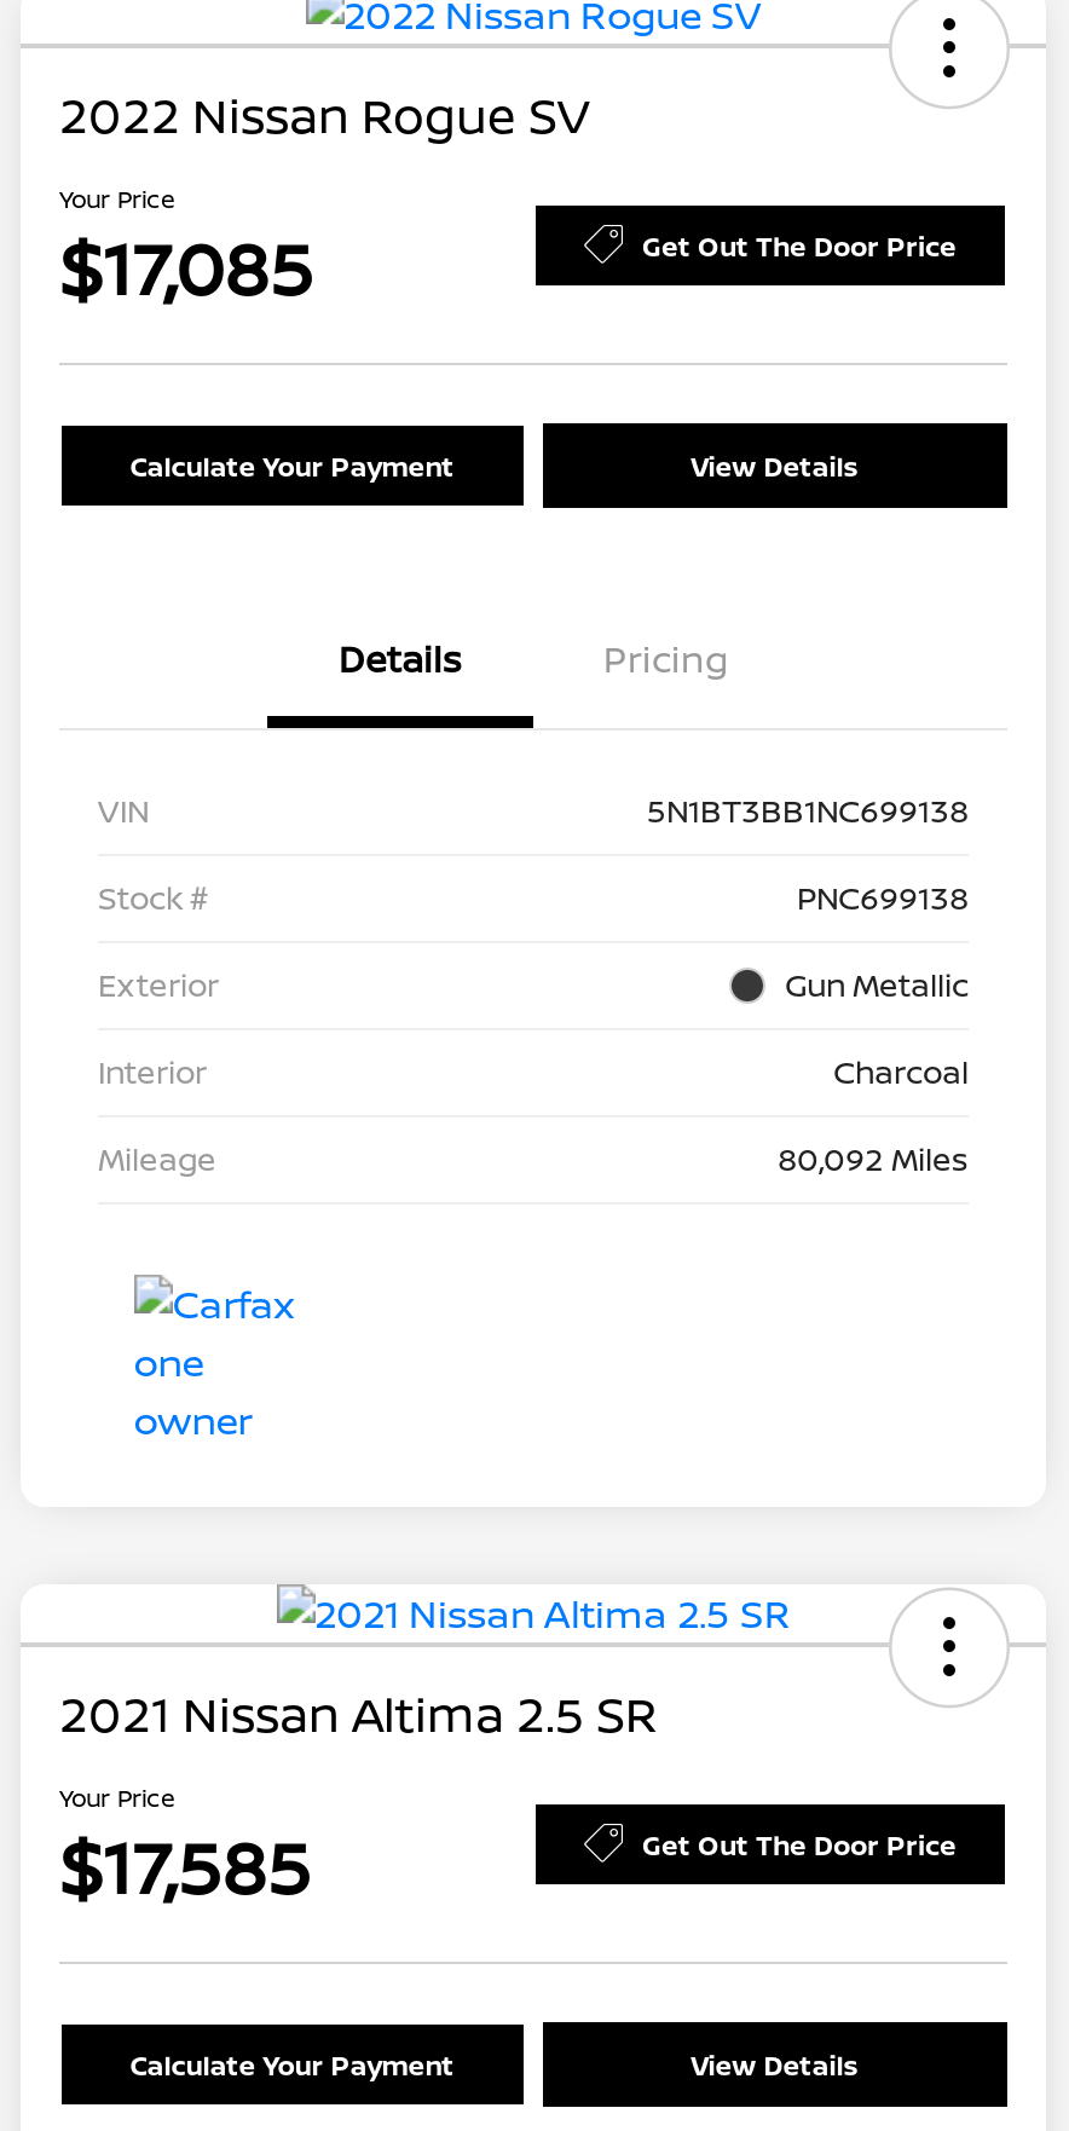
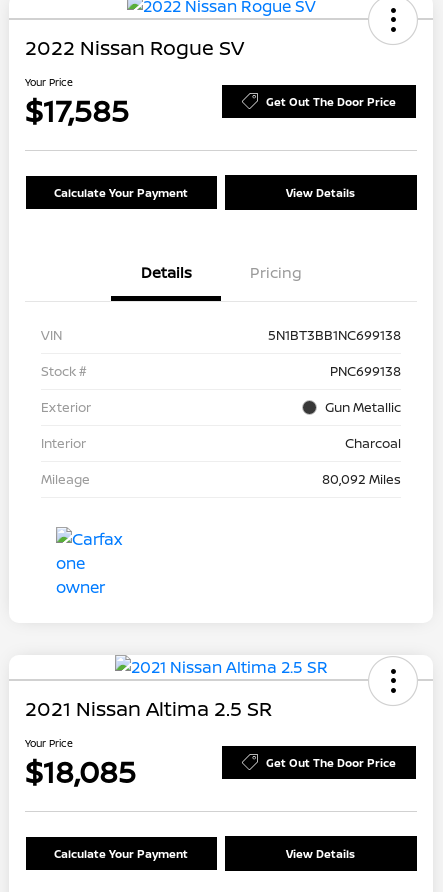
- $17,085
+ $17,585

- $17,585
+ $18,085
